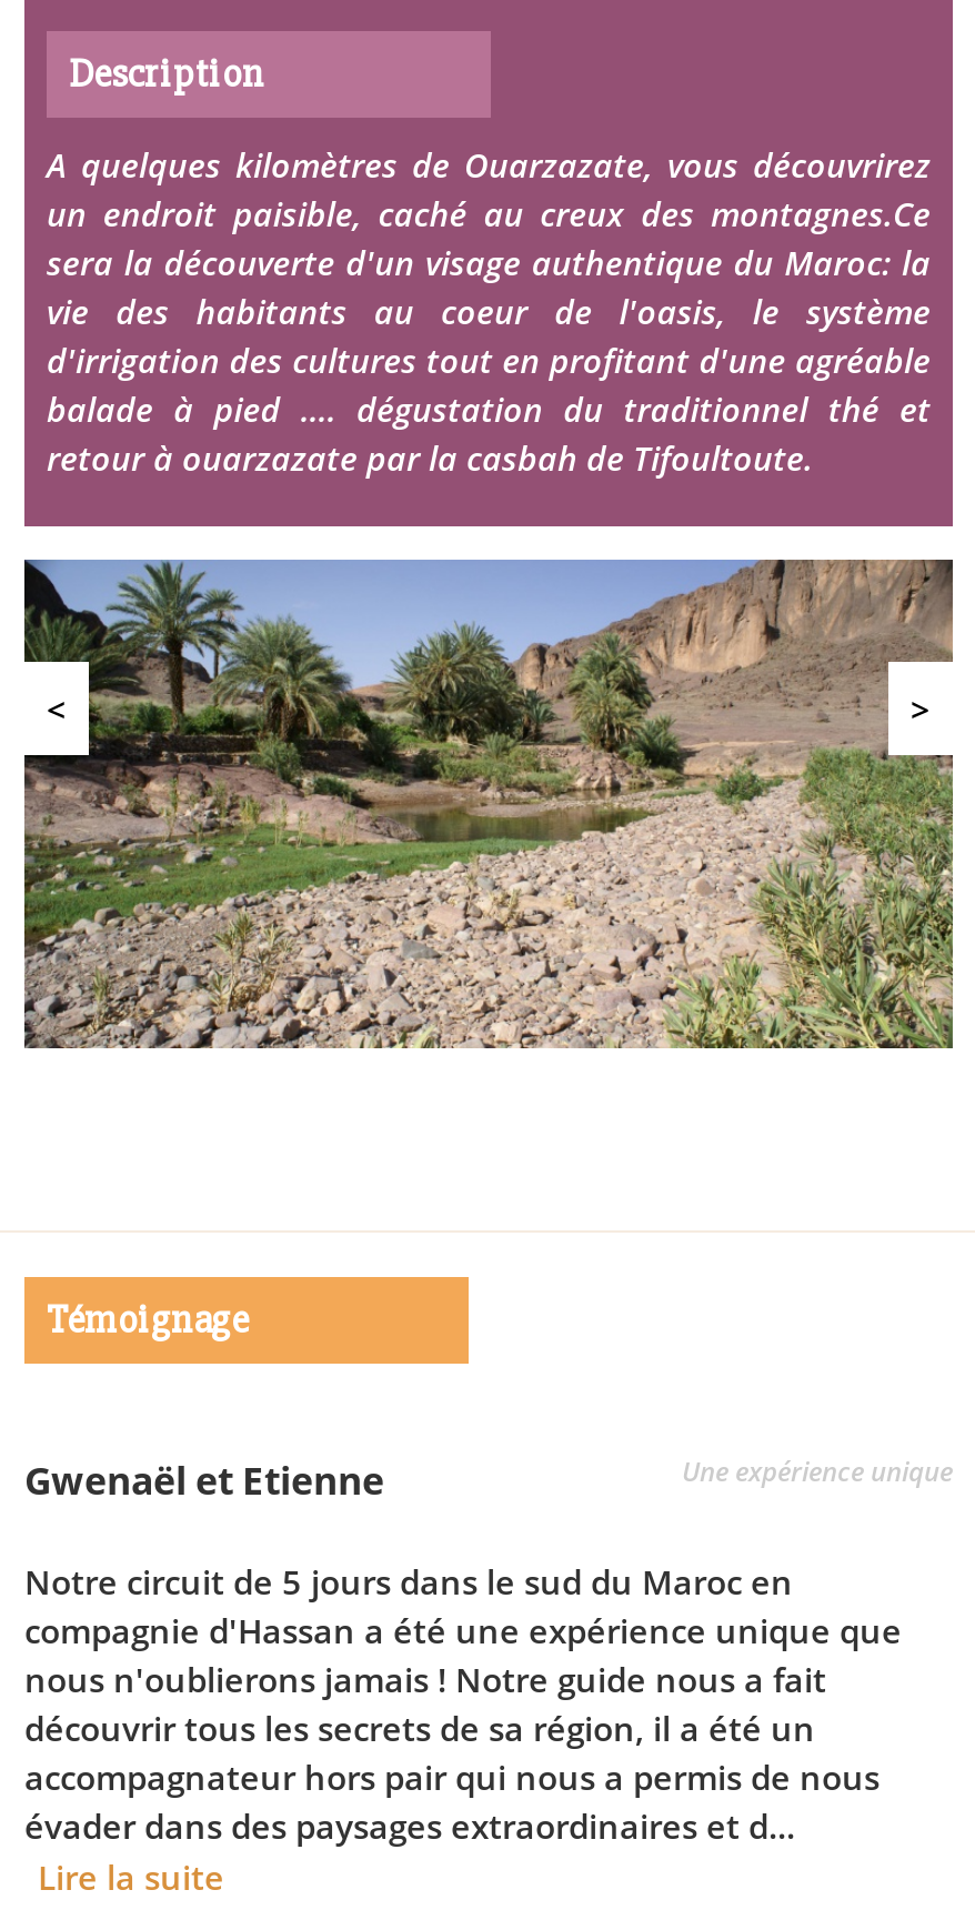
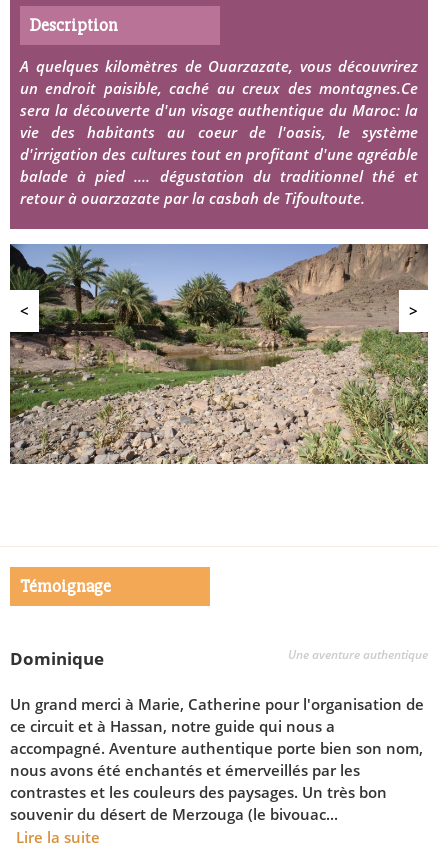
- Gwenaël et Etienne
- Une expérience unique
+ Dominique
+ Une aventure authentique

- Notre circuit de 5 jours dans le sud du Maroc en
- compagnie d'Hassan a été une expérience unique que
- nous n'oublierons jamais ! Notre guide nous a fait
- découvrir tous les secrets de sa région, il a été un
- accompagnateur hors pair qui nous a permis de nous
- évader dans des paysages extraordinaires et d...
+ Un grand merci à Marie, Catherine pour l'organisation de
+ ce circuit et à Hassan, notre guide qui nous a
+ accompagné. Aventure authentique porte bien son nom,
+ nous avons été enchantés et émerveillés par les
+ contrastes et les couleurs des paysages. Un très bon
+ souvenir du désert de Merzouga (le bivouac...
